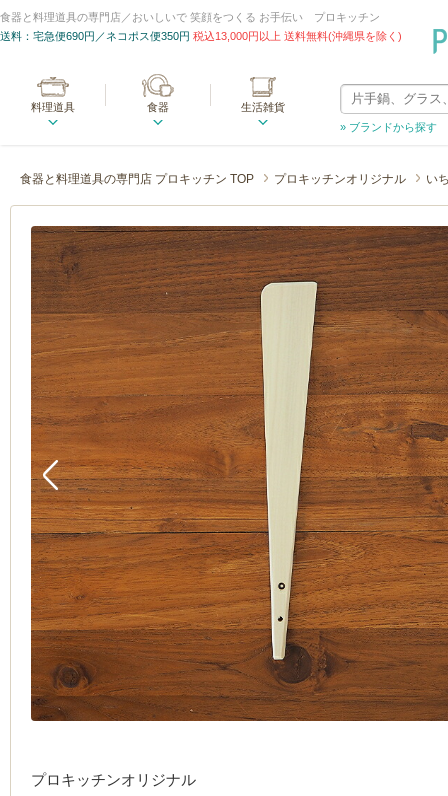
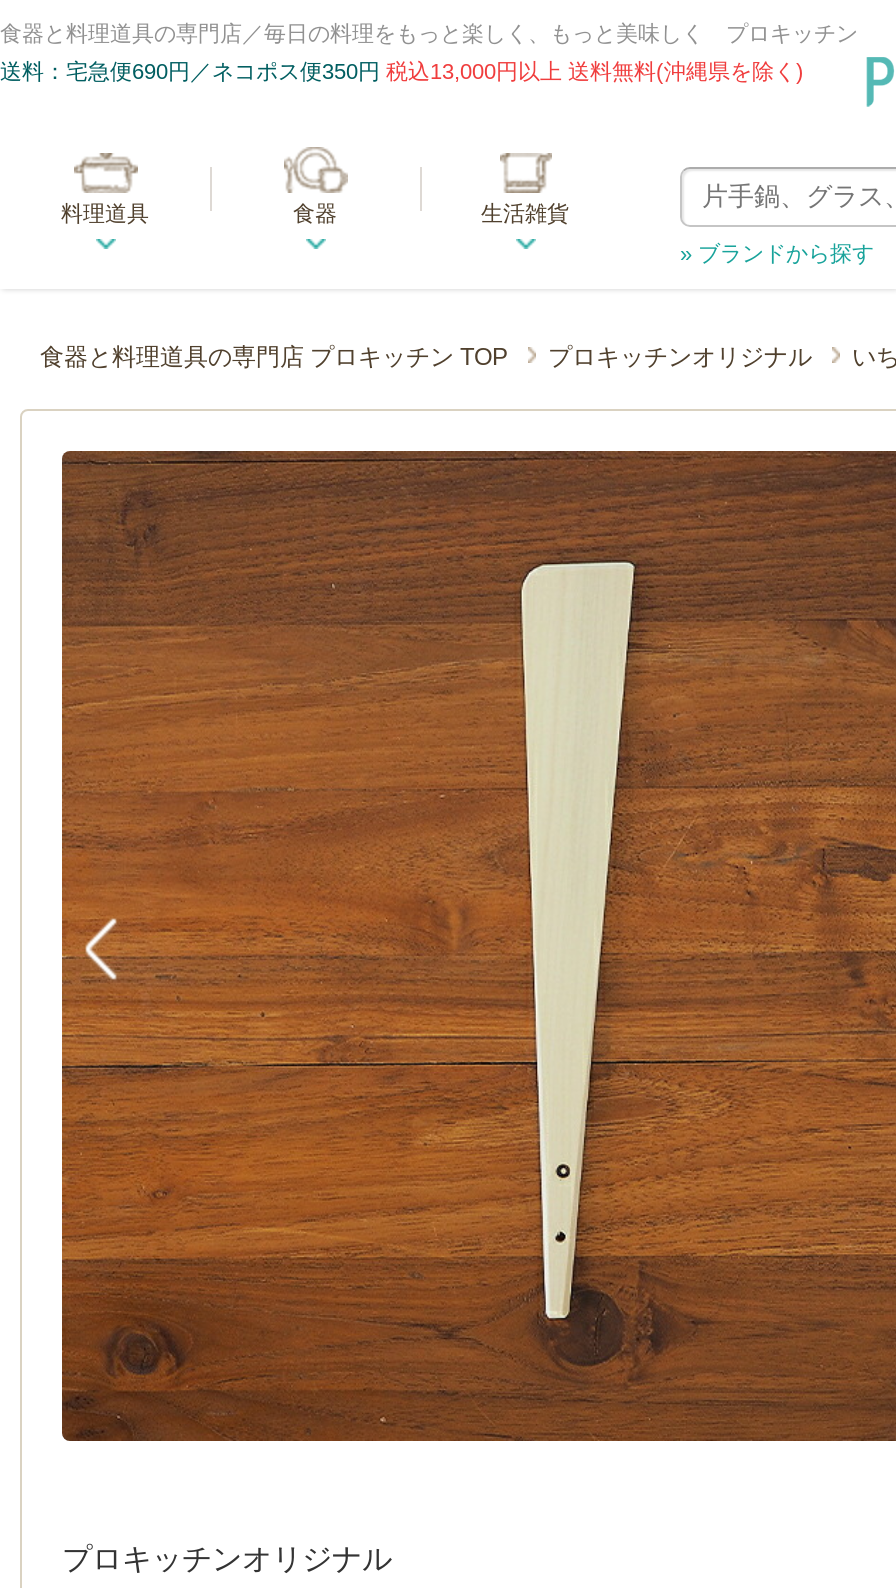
- 食器と料理道具の専門店／おいしいで 笑顔をつくる お手伝い プロキッチン
+ 食器と料理道具の専門店／毎日の料理をもっと楽しく、もっと美味しく プロキッチン
